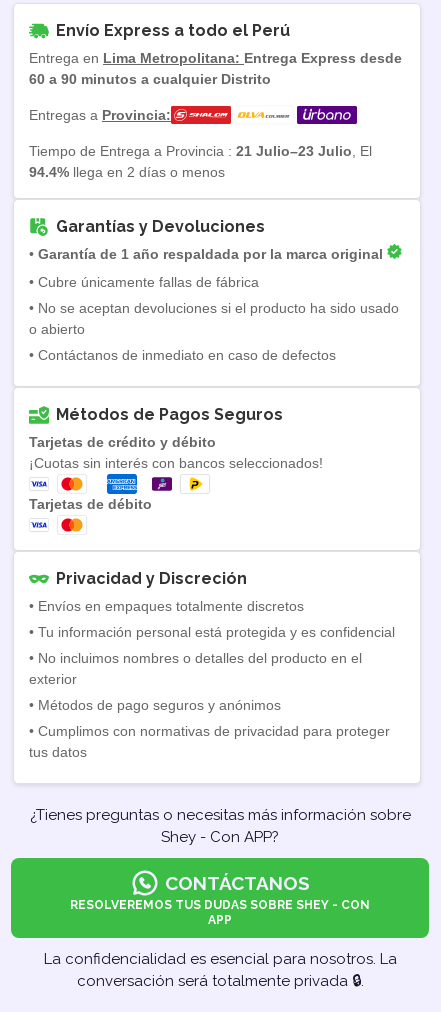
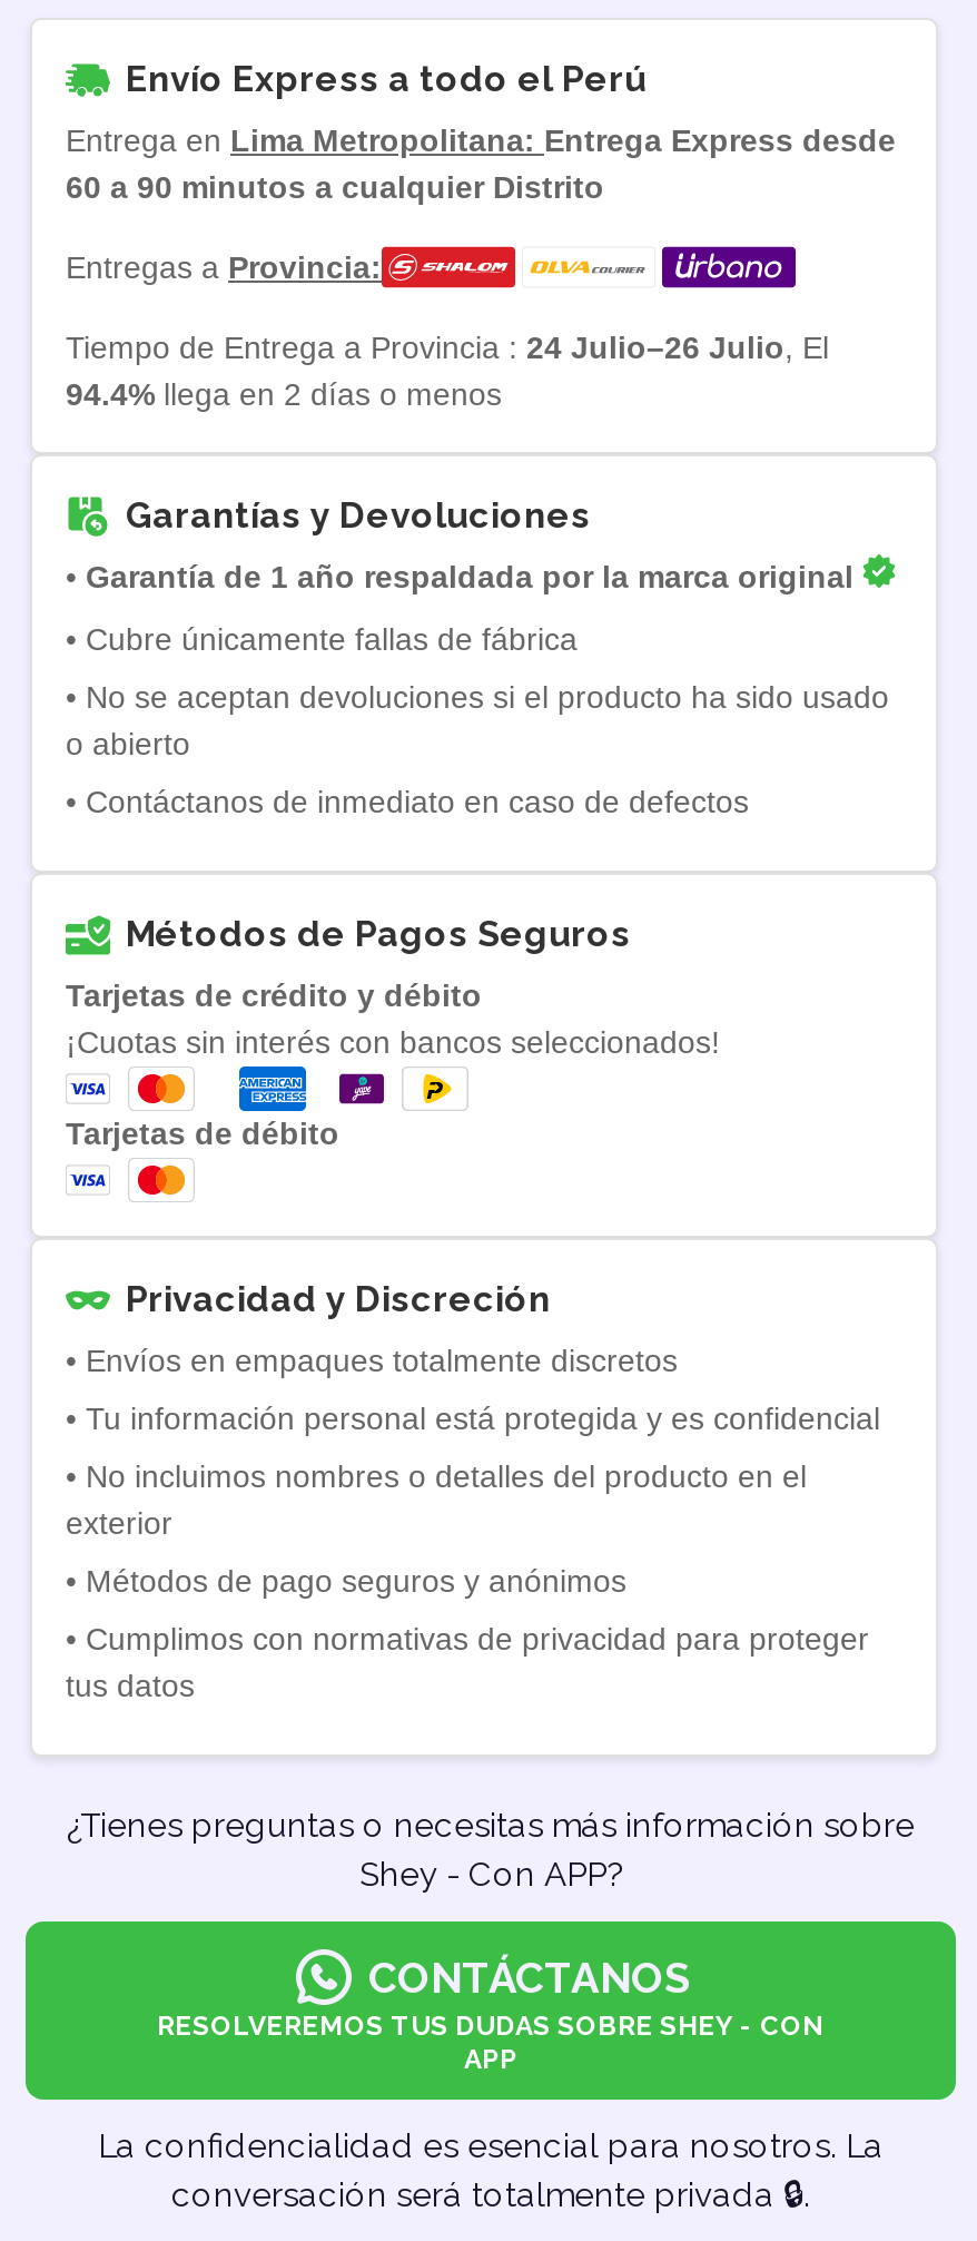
- Tiempo de Entrega a Provincia : 21 Julio–23 Julio, El
+ Tiempo de Entrega a Provincia : 24 Julio–26 Julio, El
